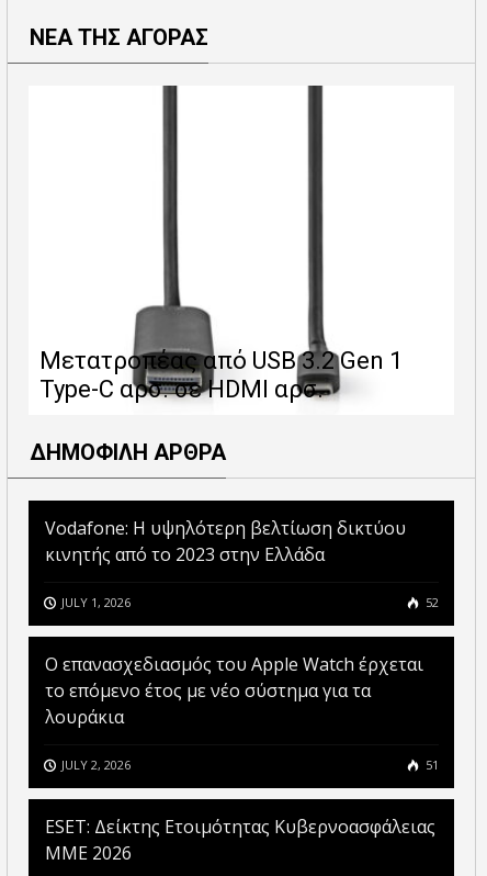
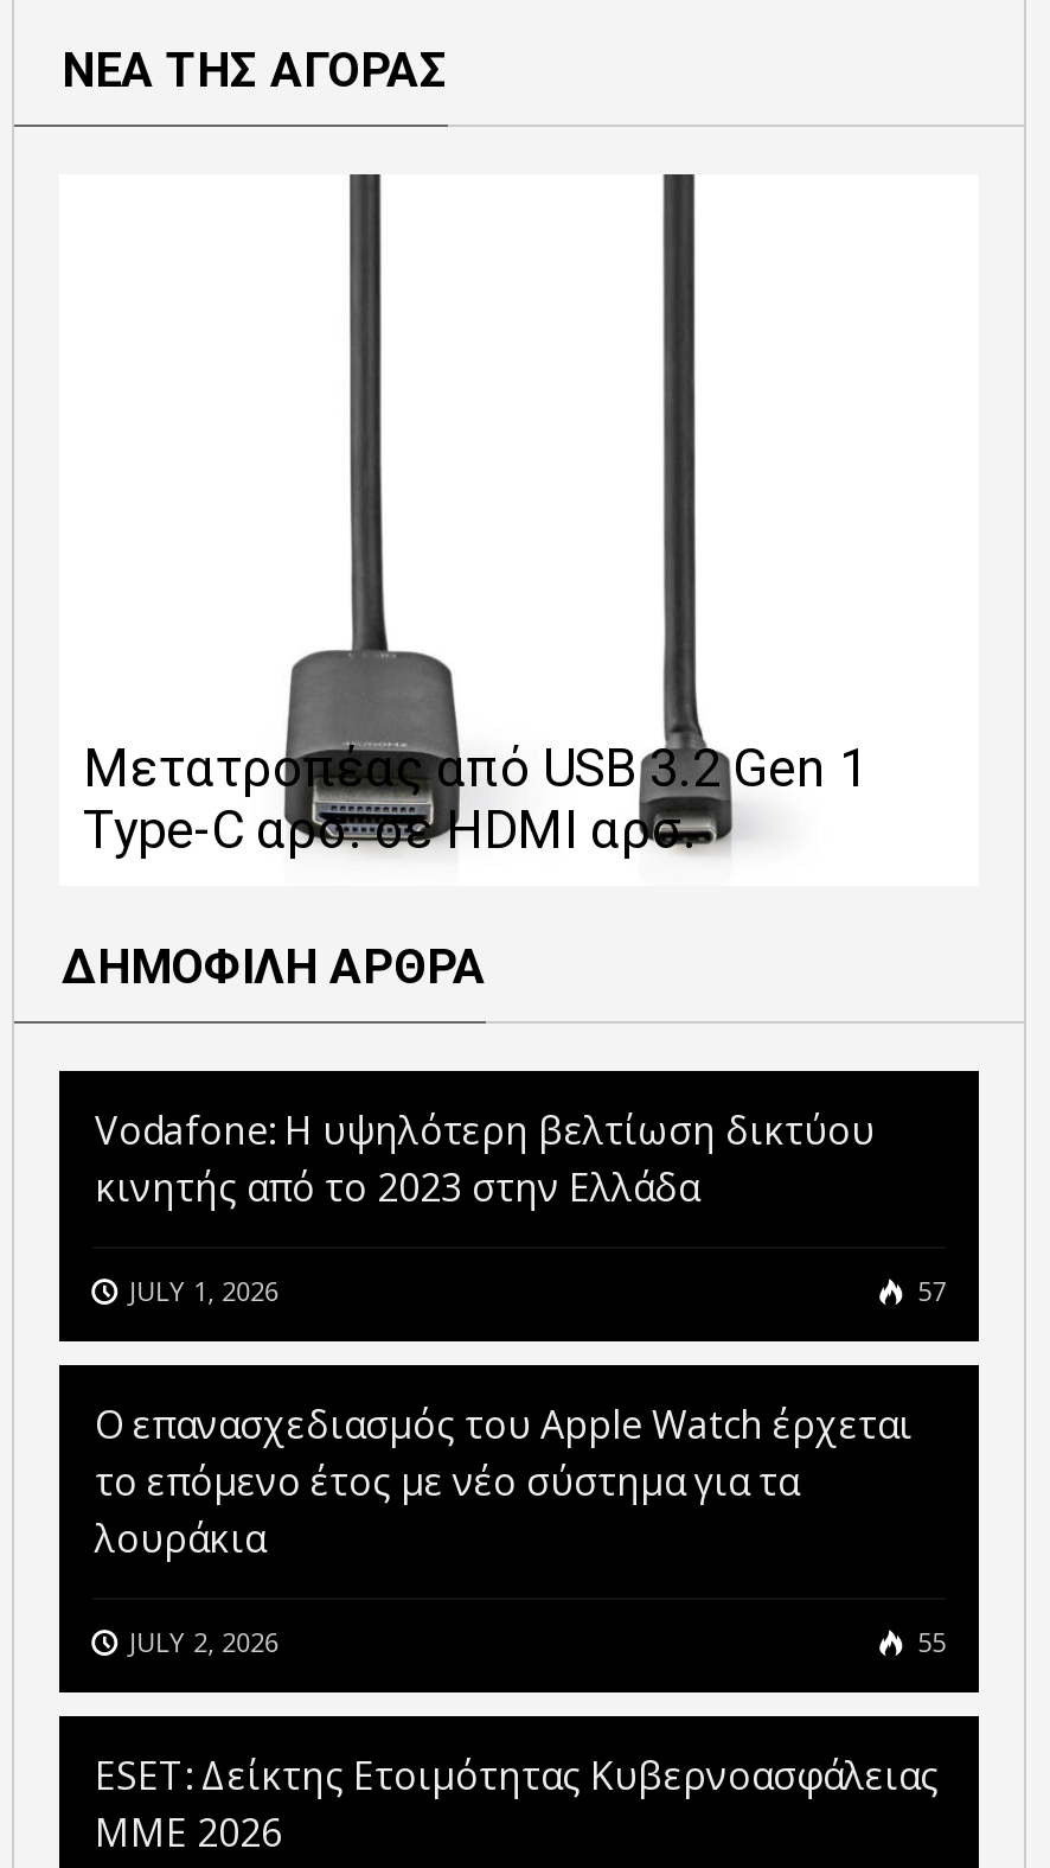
- 52
+ 57

- 51
+ 55
